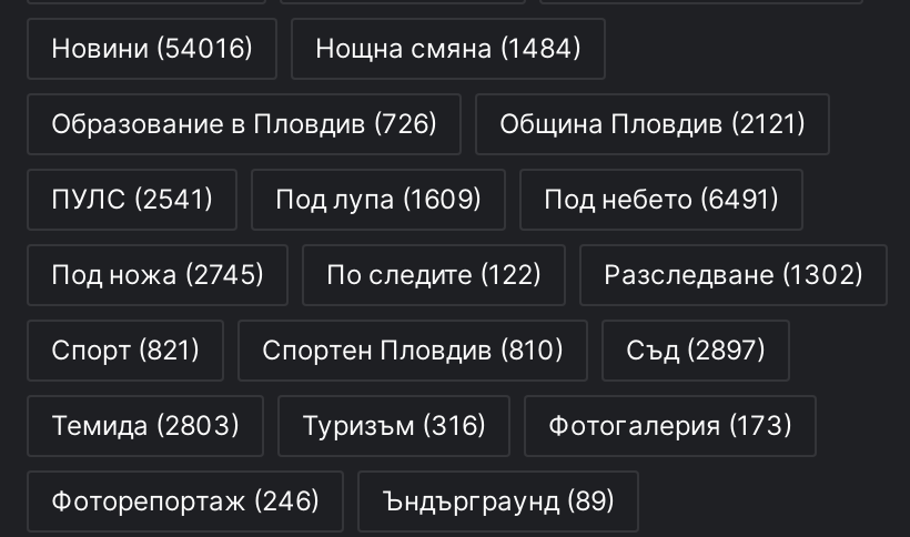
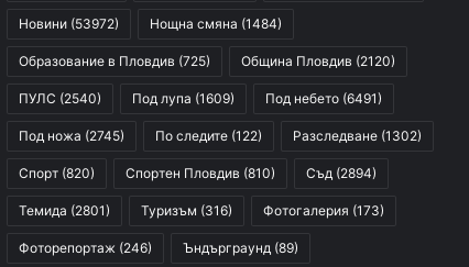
- Новини (54016) Нощна смяна (1484)
+ Новини (53972) Нощна смяна (1484)

- Образование в Пловдив (726)
+ Образование в Пловдив (725)

- Община Пловдив (2121)
+ Община Пловдив (2120)

- ПУЛС (2541) Под лупа (1609) Под небето (6491)
+ ПУЛС (2540) Под лупа (1609) Под небето (6491)

- Спорт (821)
+ Спорт (820)

- Съд (2897)
+ Съд (2894)

- Темида (2803) Туризъм (316) Фотогалерия (173)
+ Темида (2801) Туризъм (316) Фотогалерия (173)
